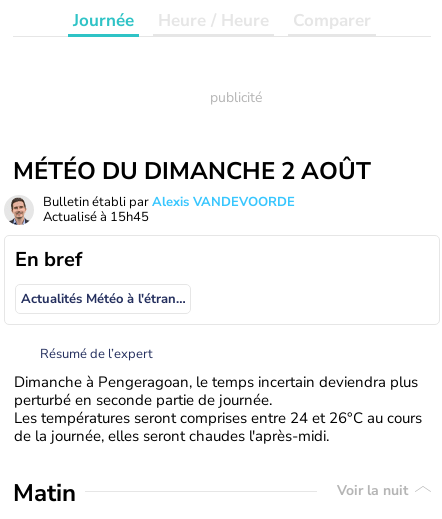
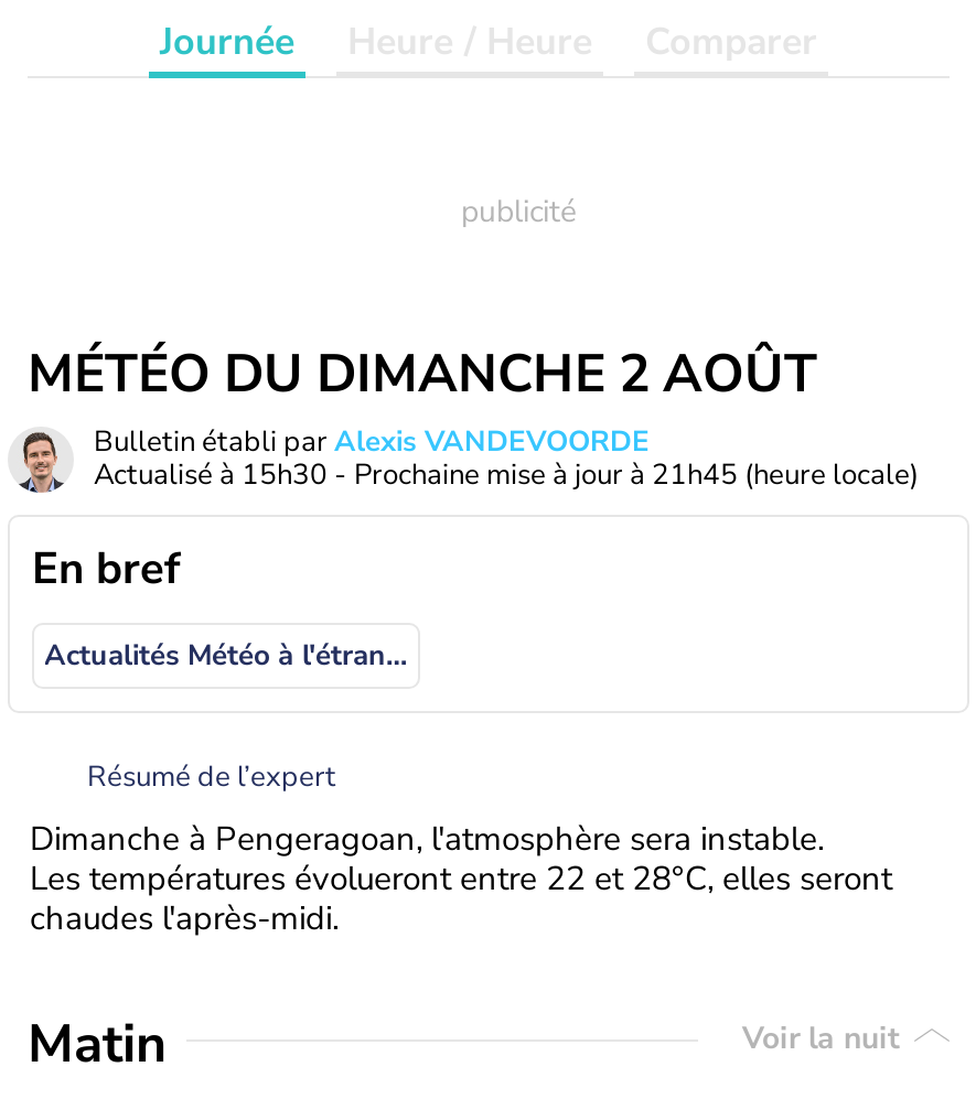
- Actualisé à 15h45
+ Actualisé à 15h30 - Prochaine mise à jour à 21h45 (heure locale)

- Dimanche à Pengeragoan, le temps incertain deviendra plus
- perturbé en seconde partie de journée.
- Les températures seront comprises entre 24 et 26°C au cours
- de la journée, elles seront chaudes l'après-midi.
+ Dimanche à Pengeragoan, l'atmosphère sera instable.
+ Les températures évolueront entre 22 et 28°C, elles seront
+ chaudes l'après-midi.
